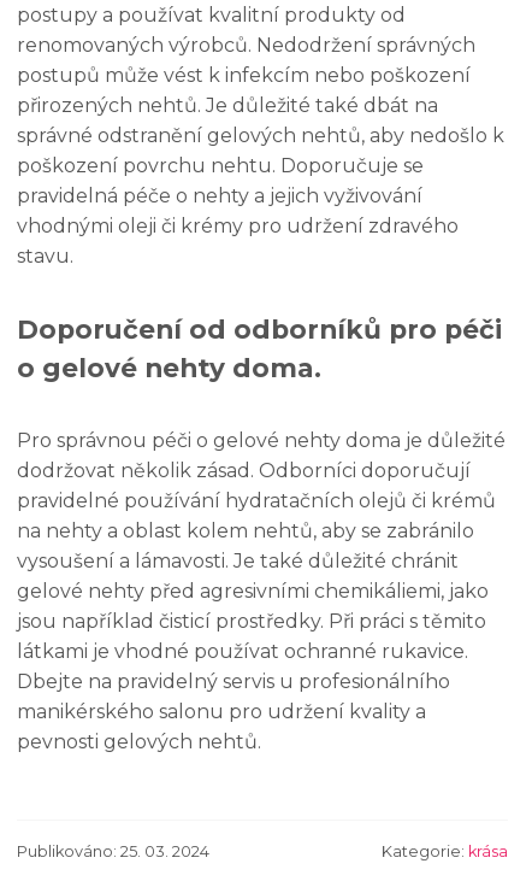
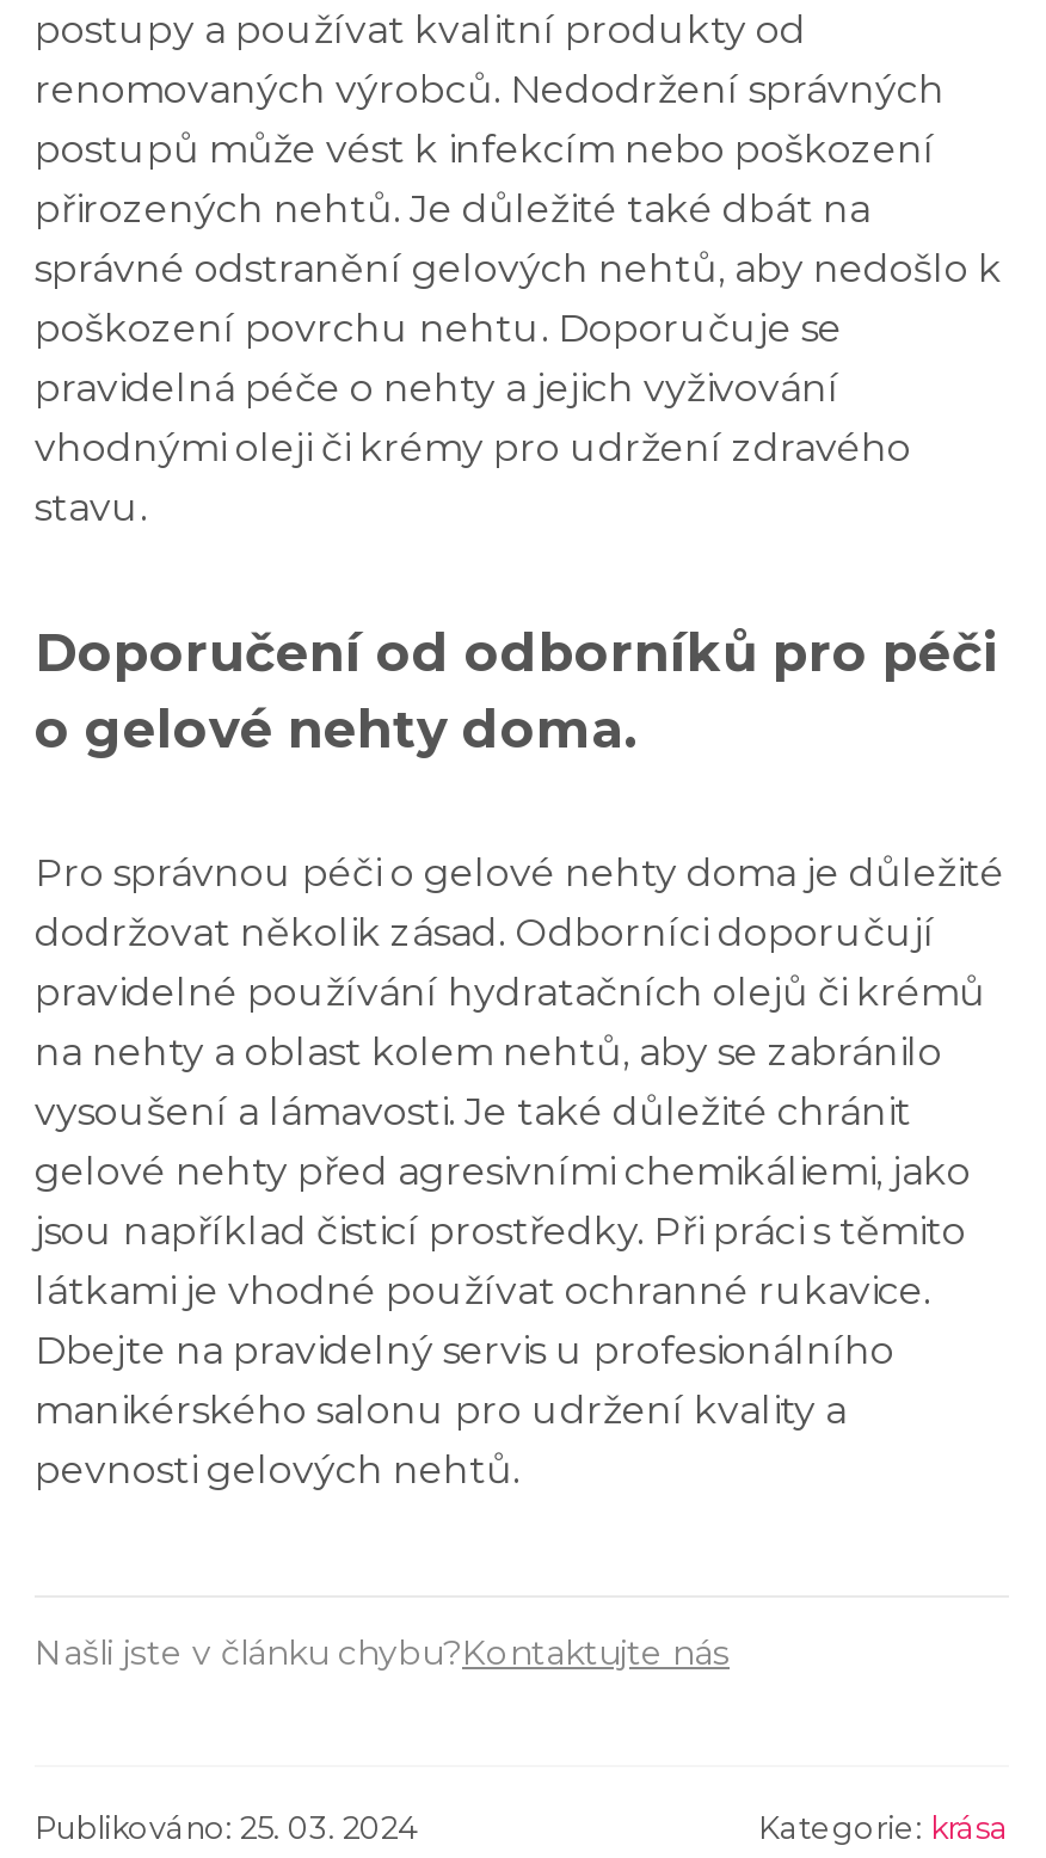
+ Našli jste v článku chybu?Kontaktujte nás
